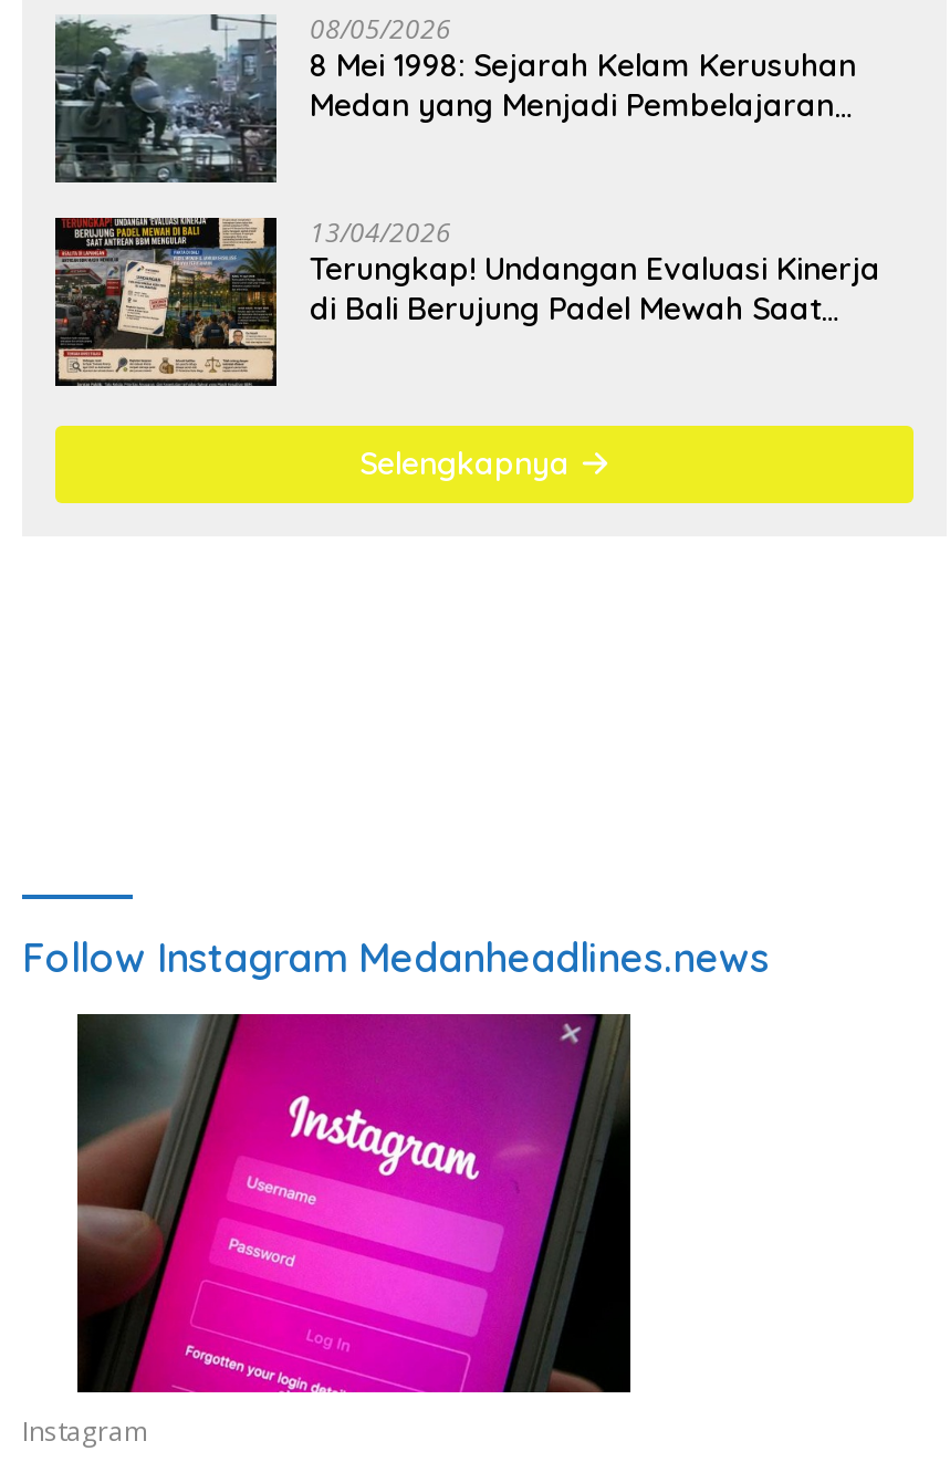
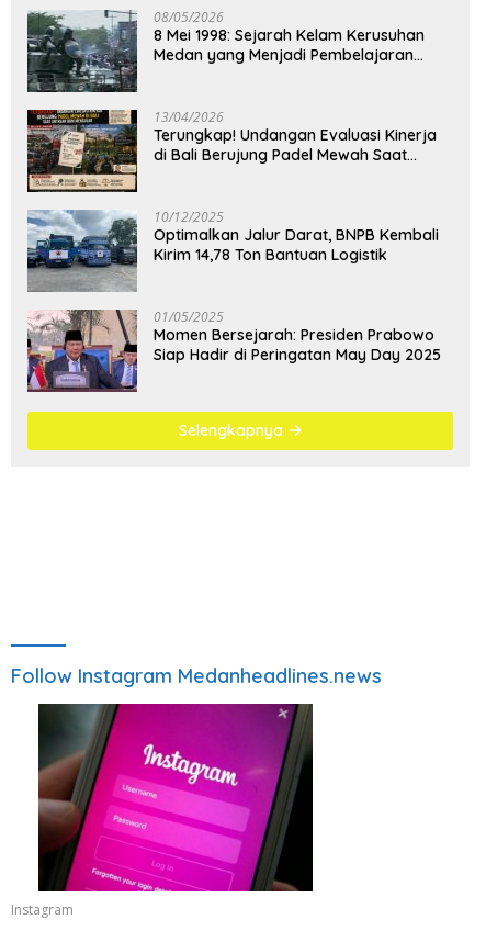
+ [image]
+ 10/12/2025
+ Optimalkan Jalur Darat, BNPB Kembali
+ Kirim 14,78 Ton Bantuan Logistik
+ 01/05/2025
+ Momen Bersejarah: Presiden Prabowo
+ Siap Hadir di Peringatan May Day 2025

+ [image]
